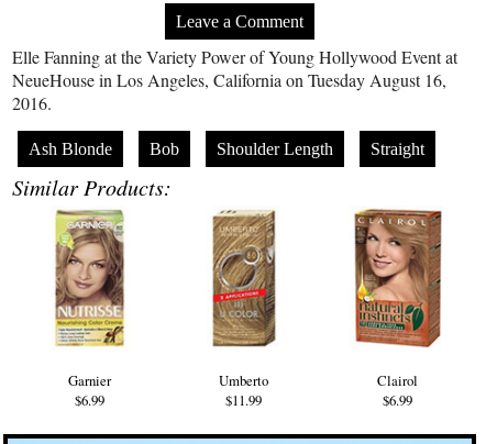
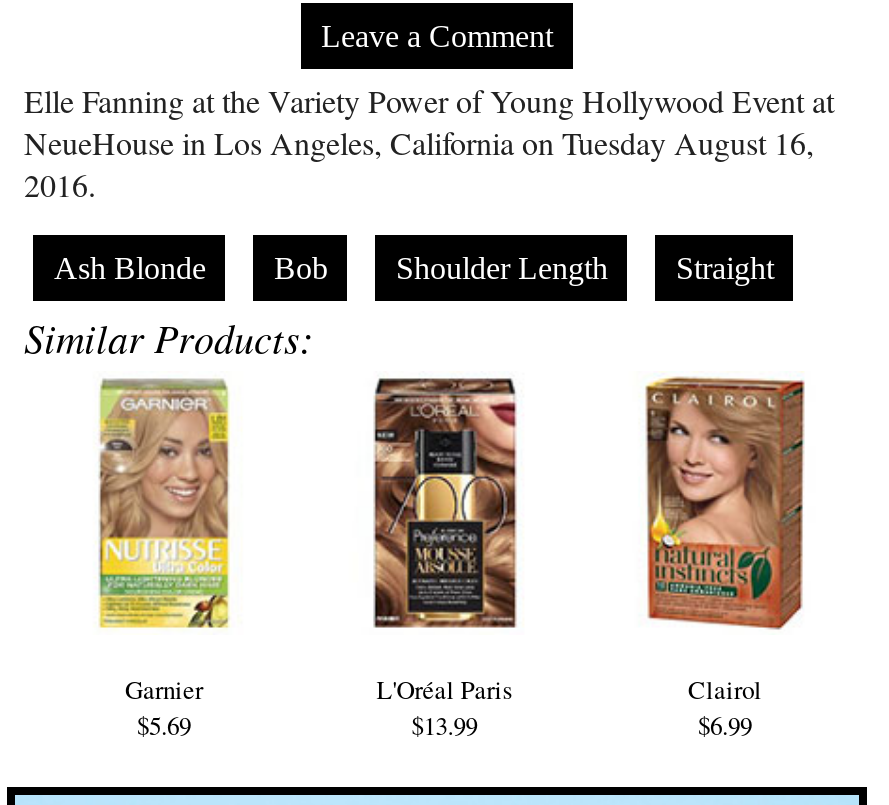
- [image]
+ [image]

- [image]
- Umberto
- $11.99
+ [image]
+ L'Oréal Paris
+ $13.99

- $6.99
+ $5.69
